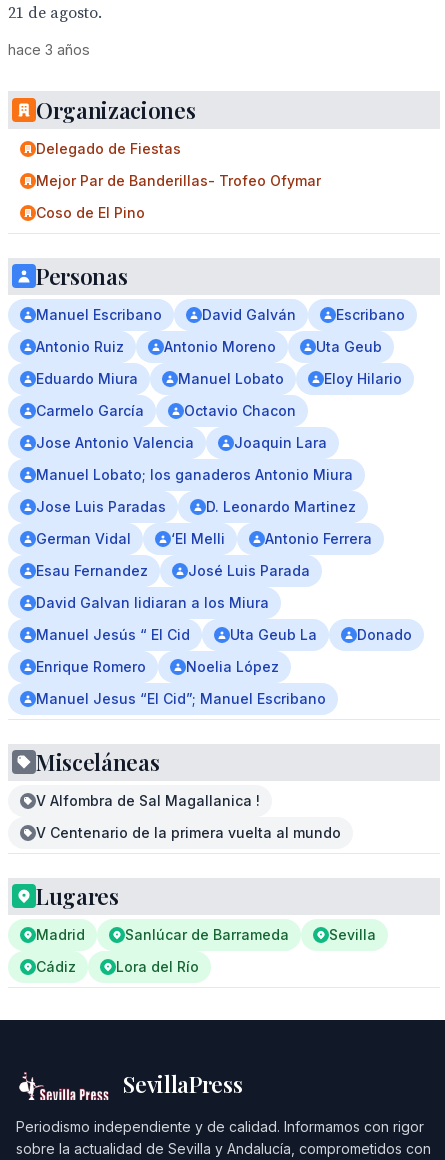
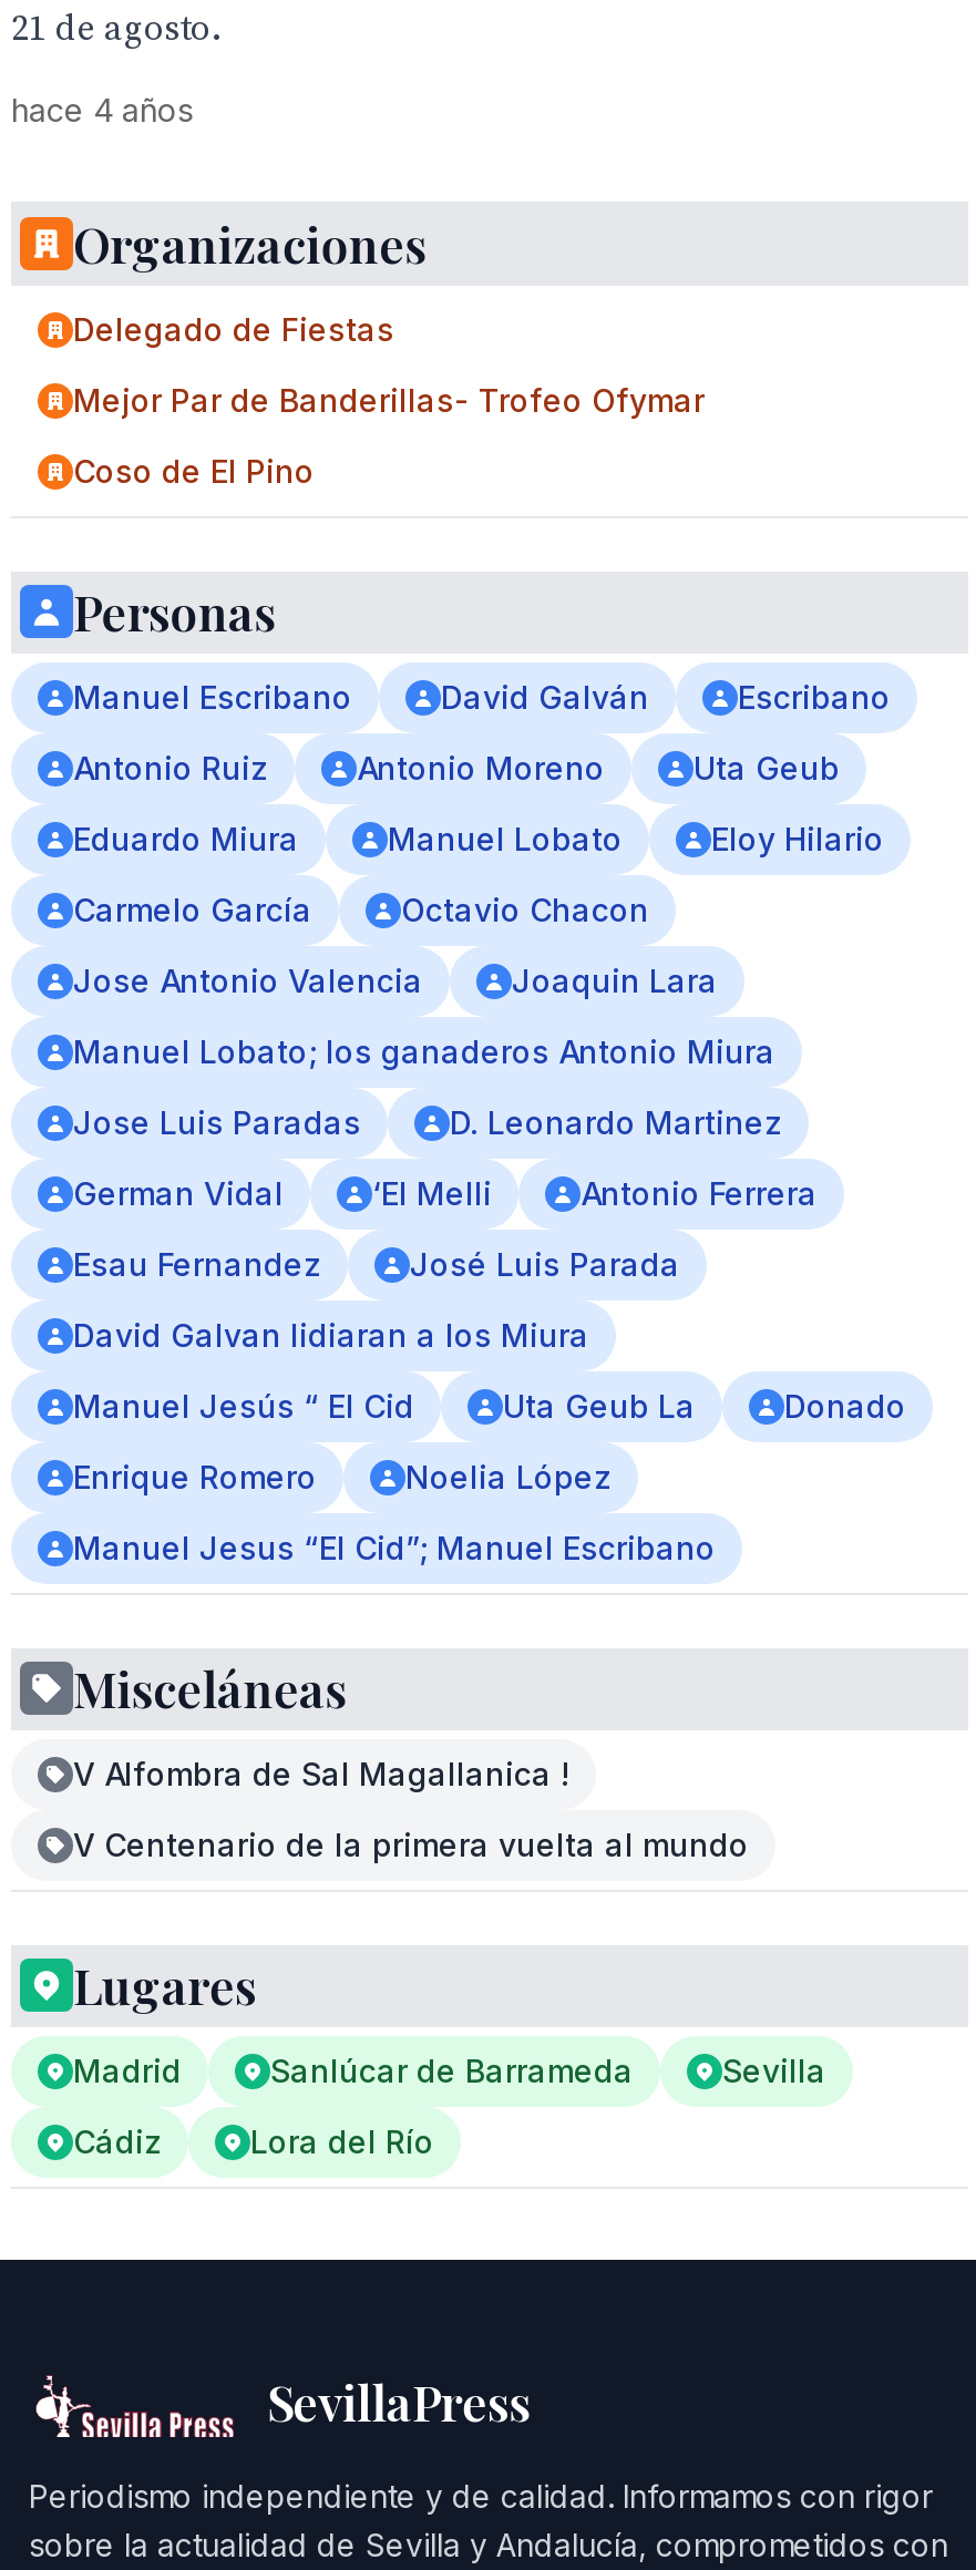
- hace 3 años
+ hace 4 años
